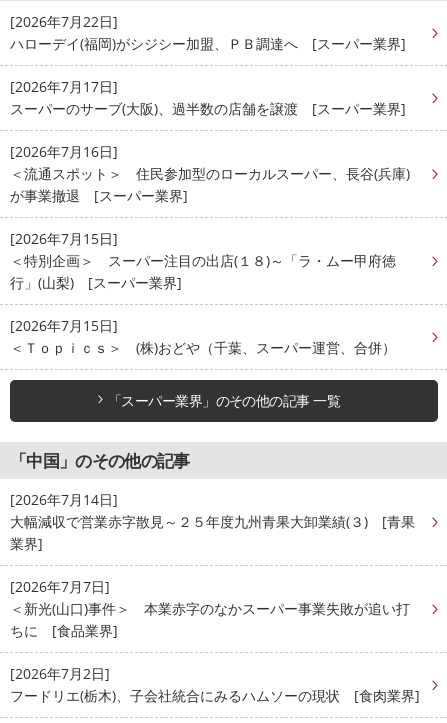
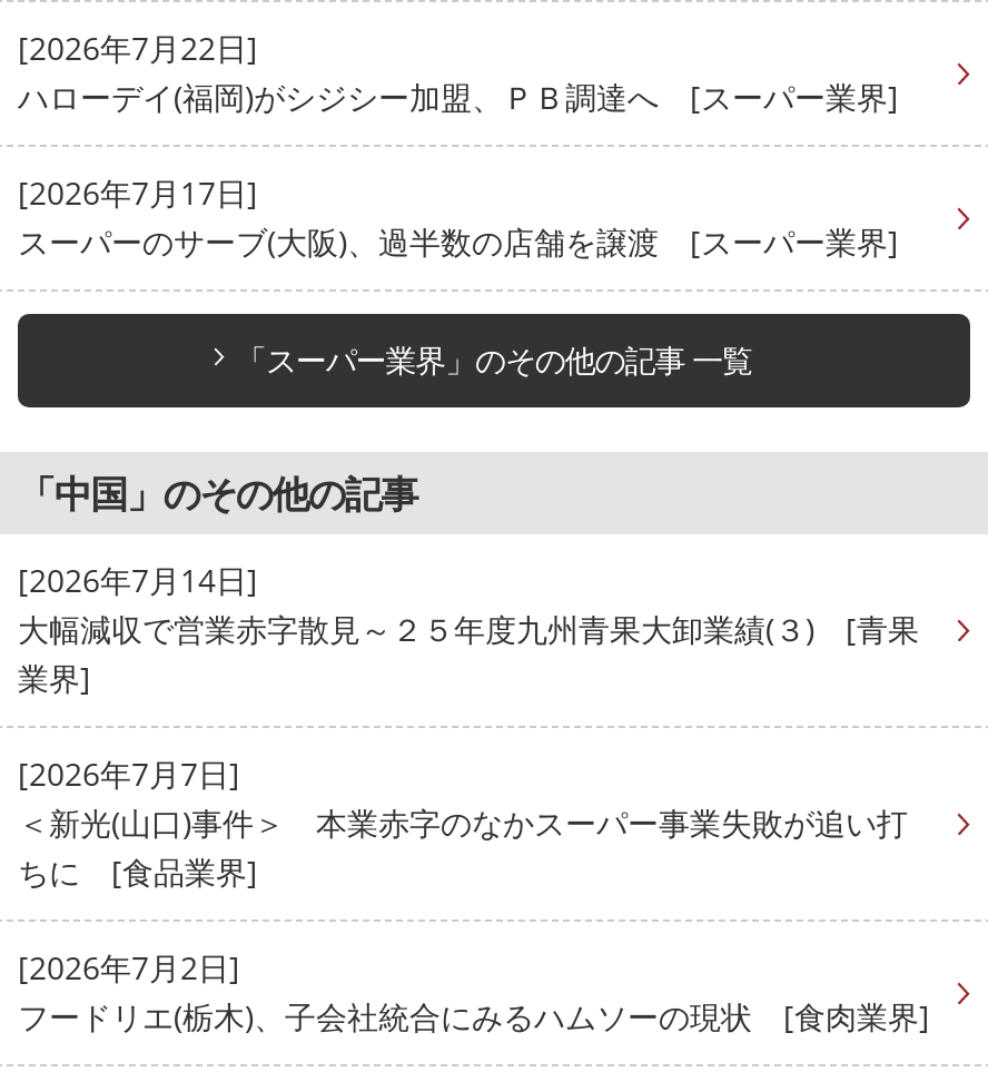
- [2026年7月16日]
- ＜流通スポット＞ 住民参加型のローカルスーパー、長谷(兵庫)
- が事業撤退 [スーパー業界]
- [2026年7月15日]
- ＜特別企画＞ スーパー注目の出店(１８)～「ラ・ムー甲府徳
- 行」(山梨) [スーパー業界]
- [2026年7月15日]
- ＜Ｔｏｐｉｃｓ＞ (株)おどや（千葉、スーパー運営、合併）
